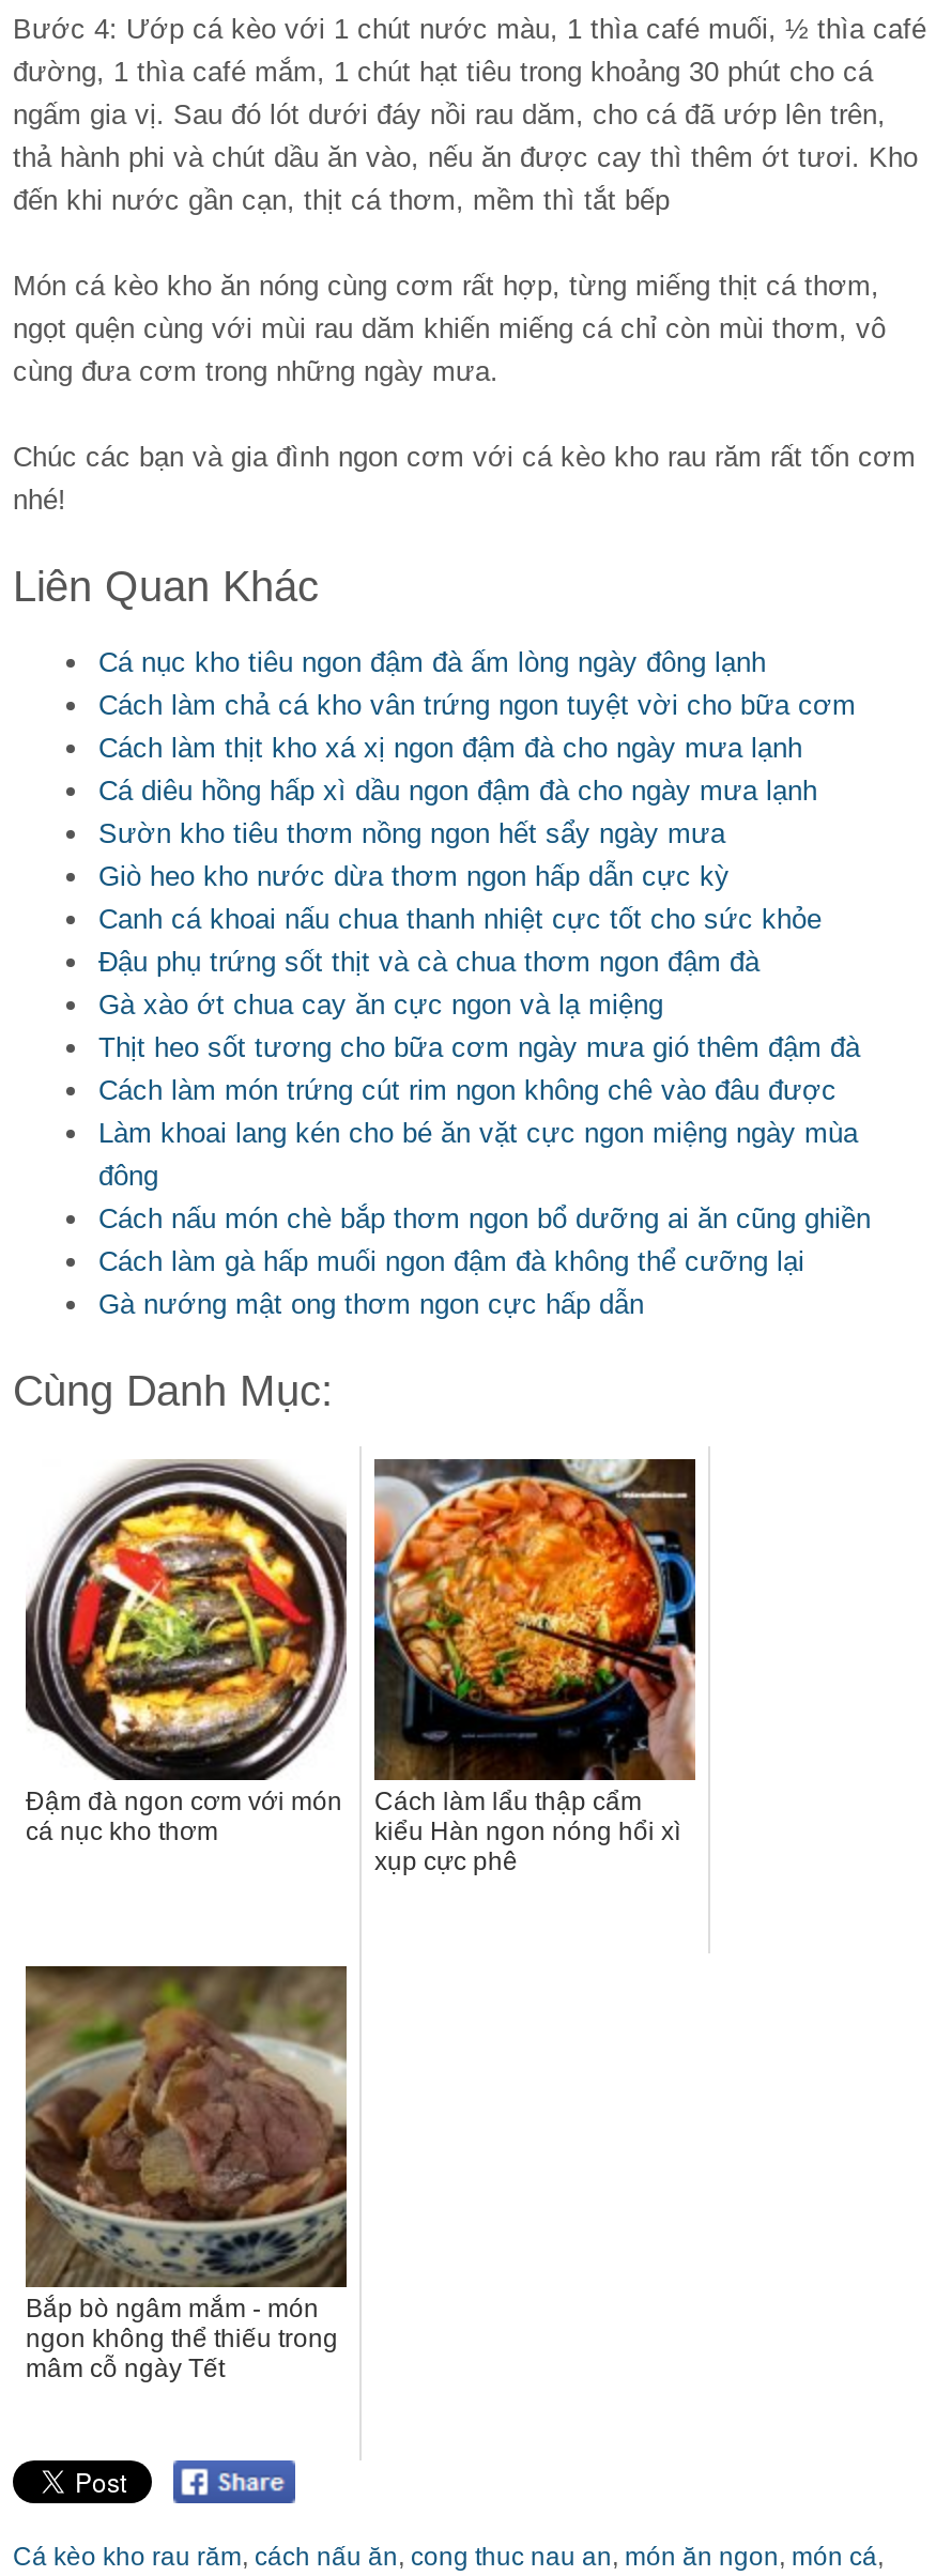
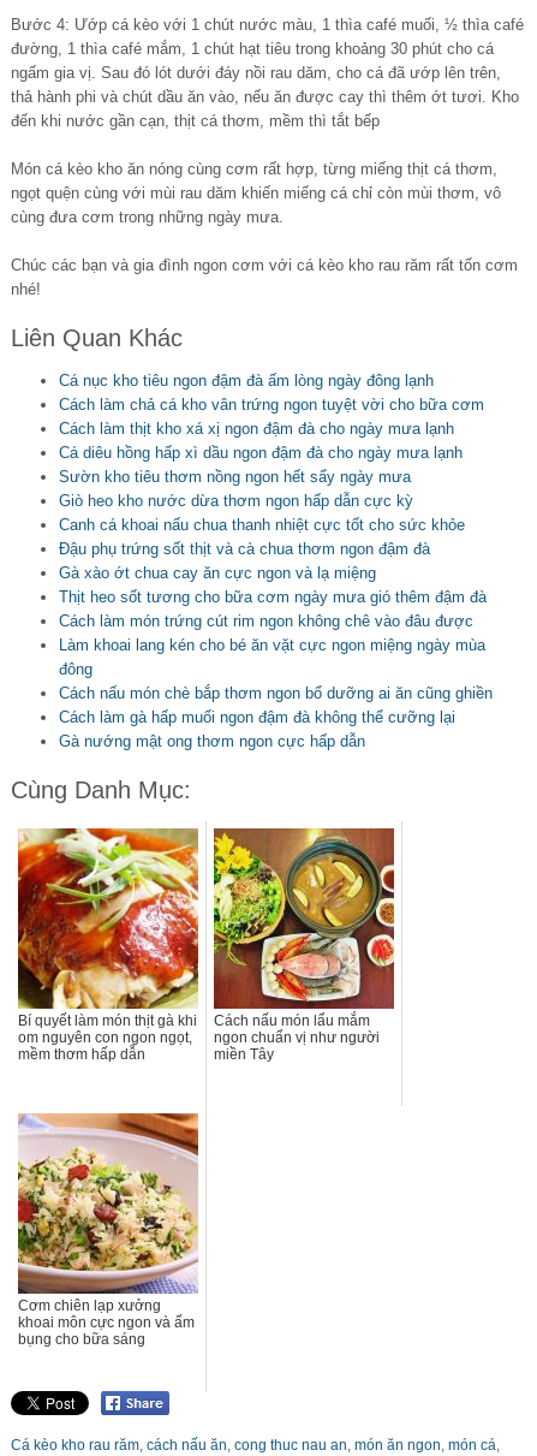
- [image]
- Đậm đà ngon cơm với món
- cá nục kho thơm
+ [image]
+ Bí quyết làm món thịt gà khi
+ om nguyên con ngon ngọt,
+ mềm thơm hấp dẫn

- [image]
- Cách làm lẩu thập cẩm
- kiểu Hàn ngon nóng hổi xì
- xụp cực phê
+ [image]
+ Cách nấu món lẩu mắm
+ ngon chuẩn vị như người
+ miền Tây

- [image]
- Bắp bò ngâm mắm - món
- ngon không thể thiếu trong
- mâm cỗ ngày Tết
+ [image]
+ Cơm chiên lạp xưởng
+ khoai môn cực ngon và ấm
+ bụng cho bữa sáng
